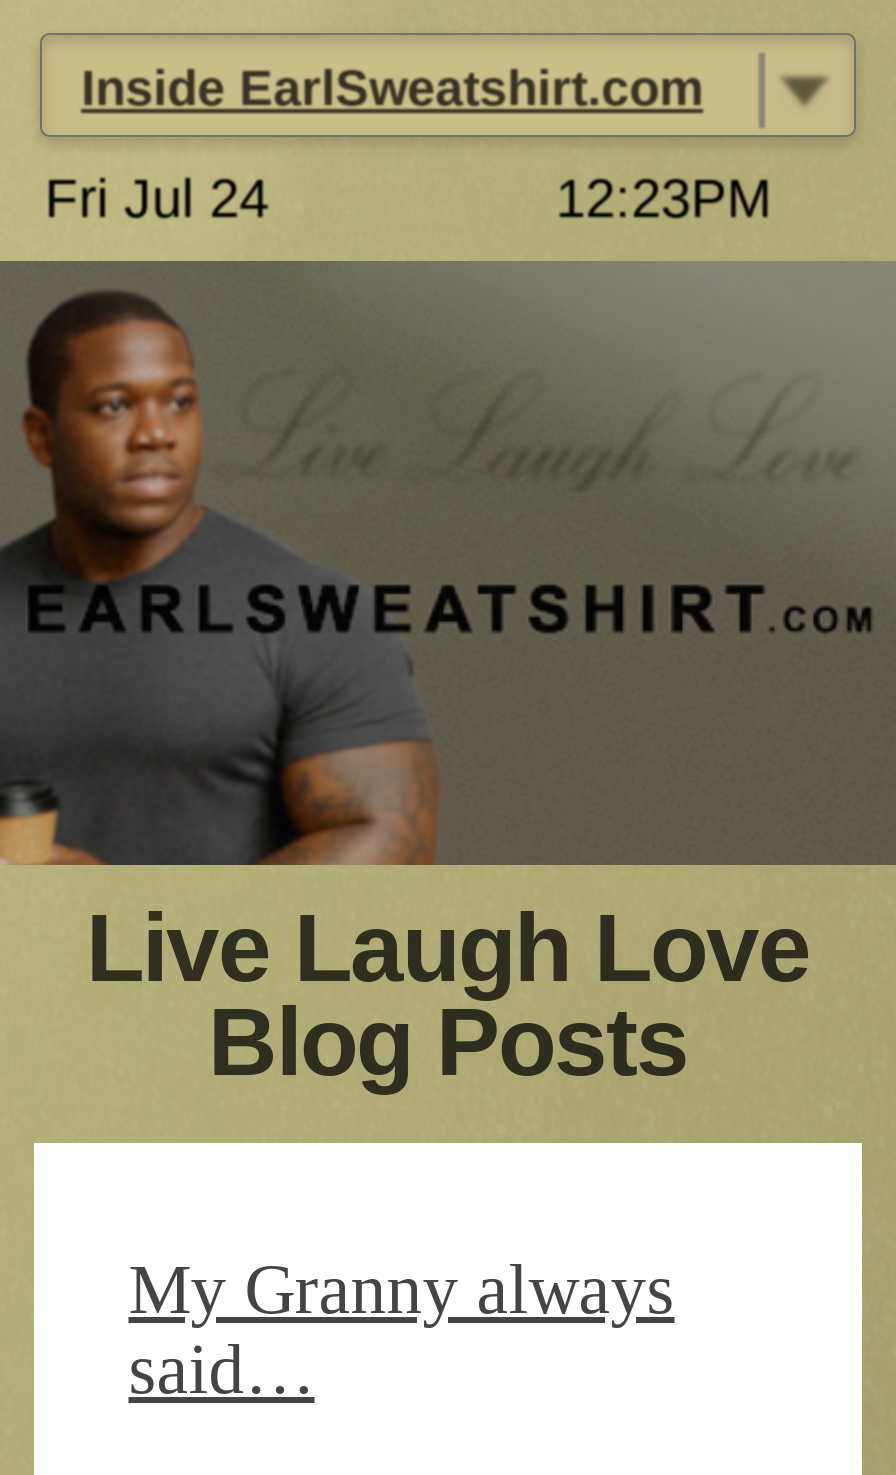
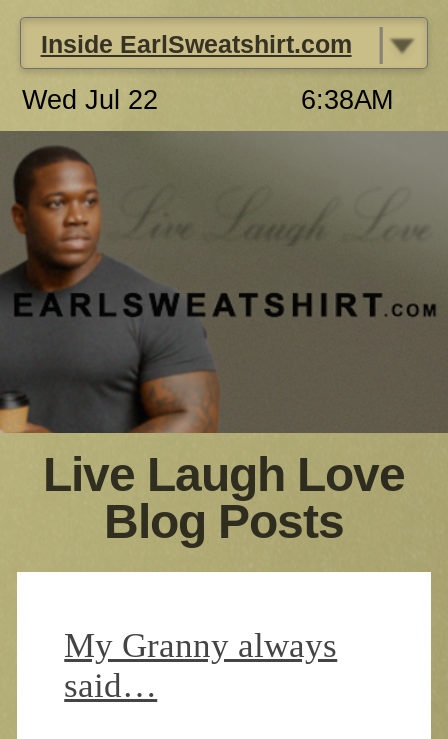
- Fri Jul 24
- 12:23PM
+ Wed Jul 22
+ 6:38AM
